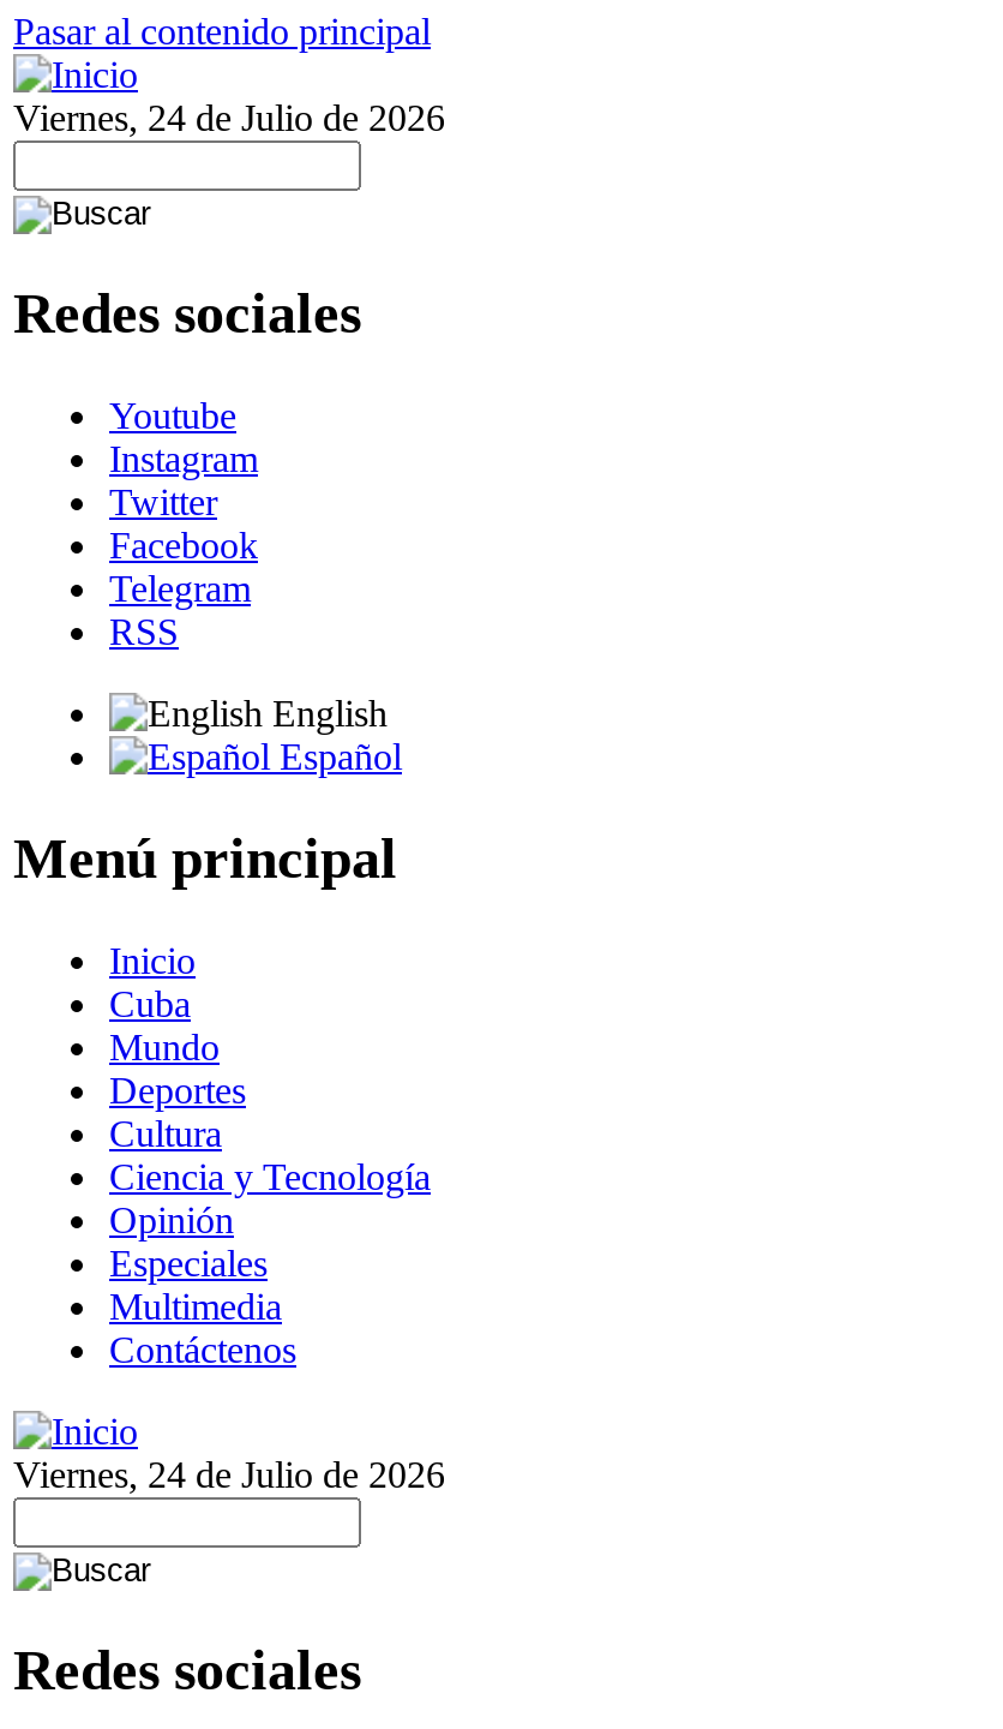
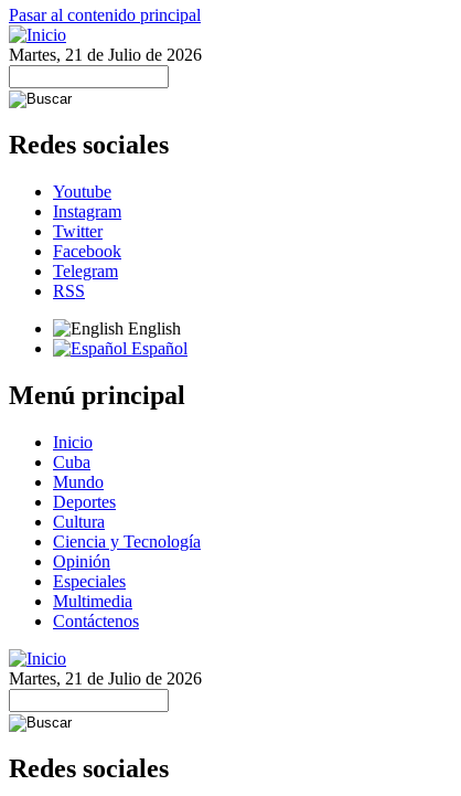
- Viernes, 24 de Julio de 2026
+ Martes, 21 de Julio de 2026

- Viernes, 24 de Julio de 2026
+ Martes, 21 de Julio de 2026
